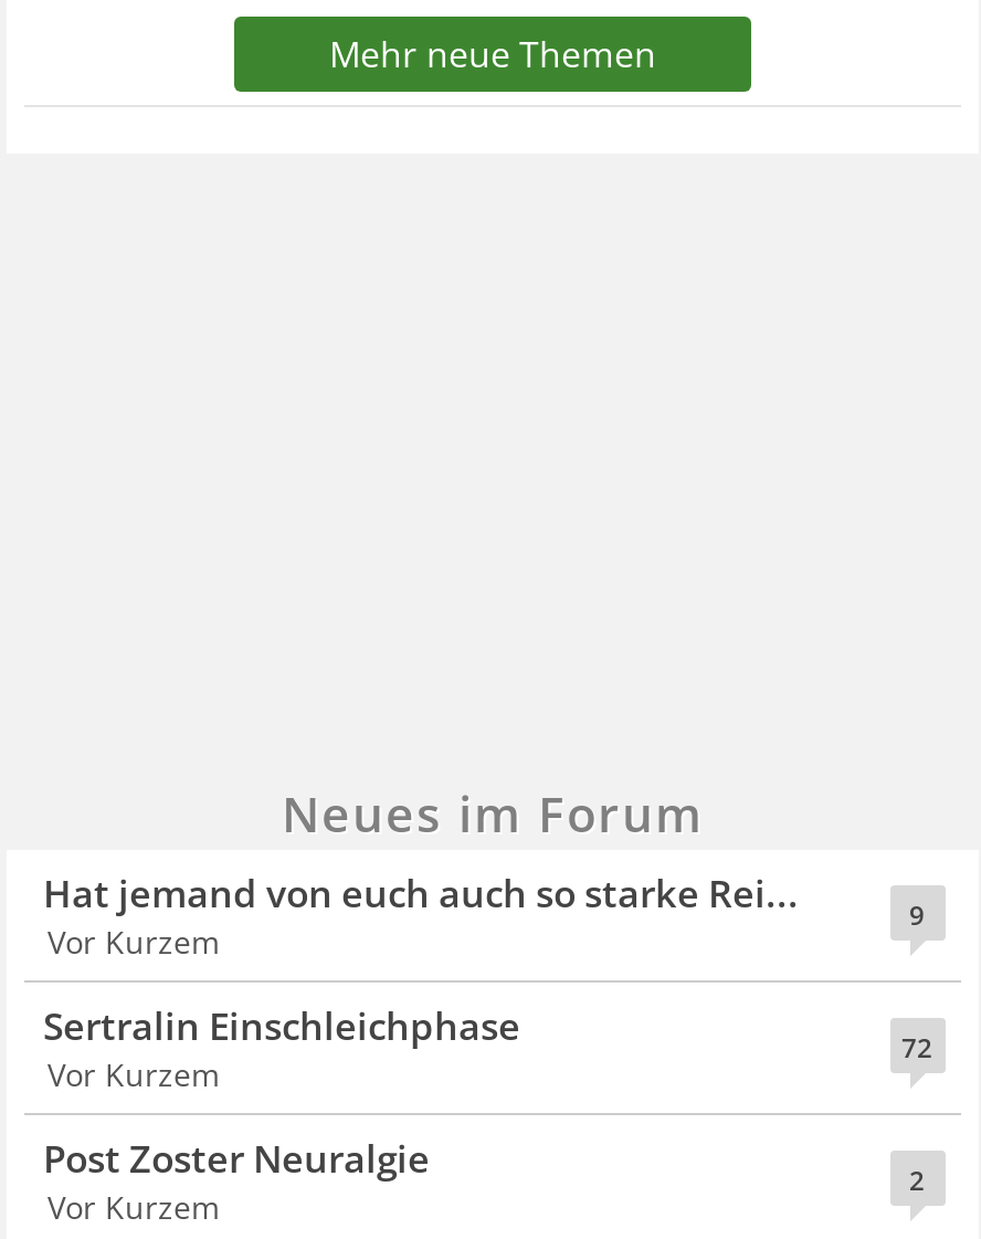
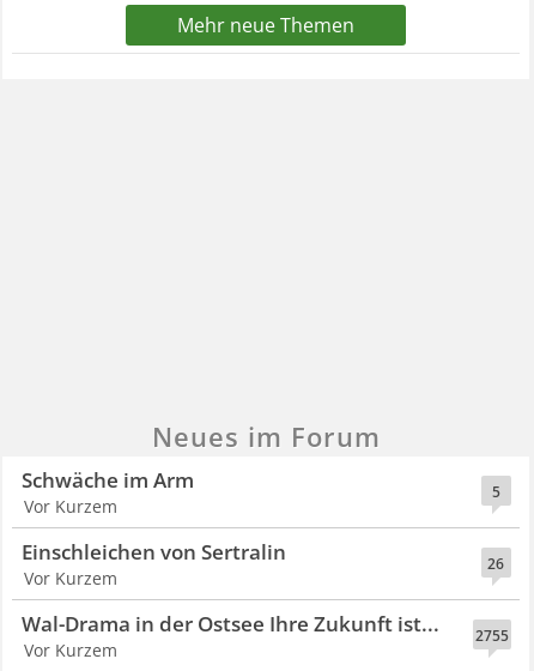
- 9
- Hat jemand von euch auch so starke Rei...
+ 5
+ Schwäche im Arm

- 72
- Sertralin Einschleichphase
+ 26
+ Einschleichen von Sertralin

- 2
- Post Zoster Neuralgie
+ 2755
+ Wal-Drama in der Ostsee Ihre Zukunft ist...
